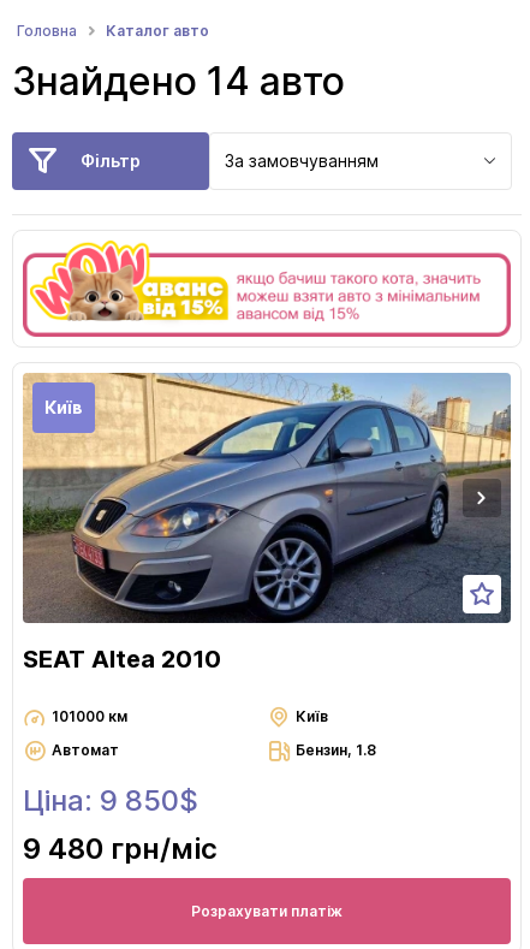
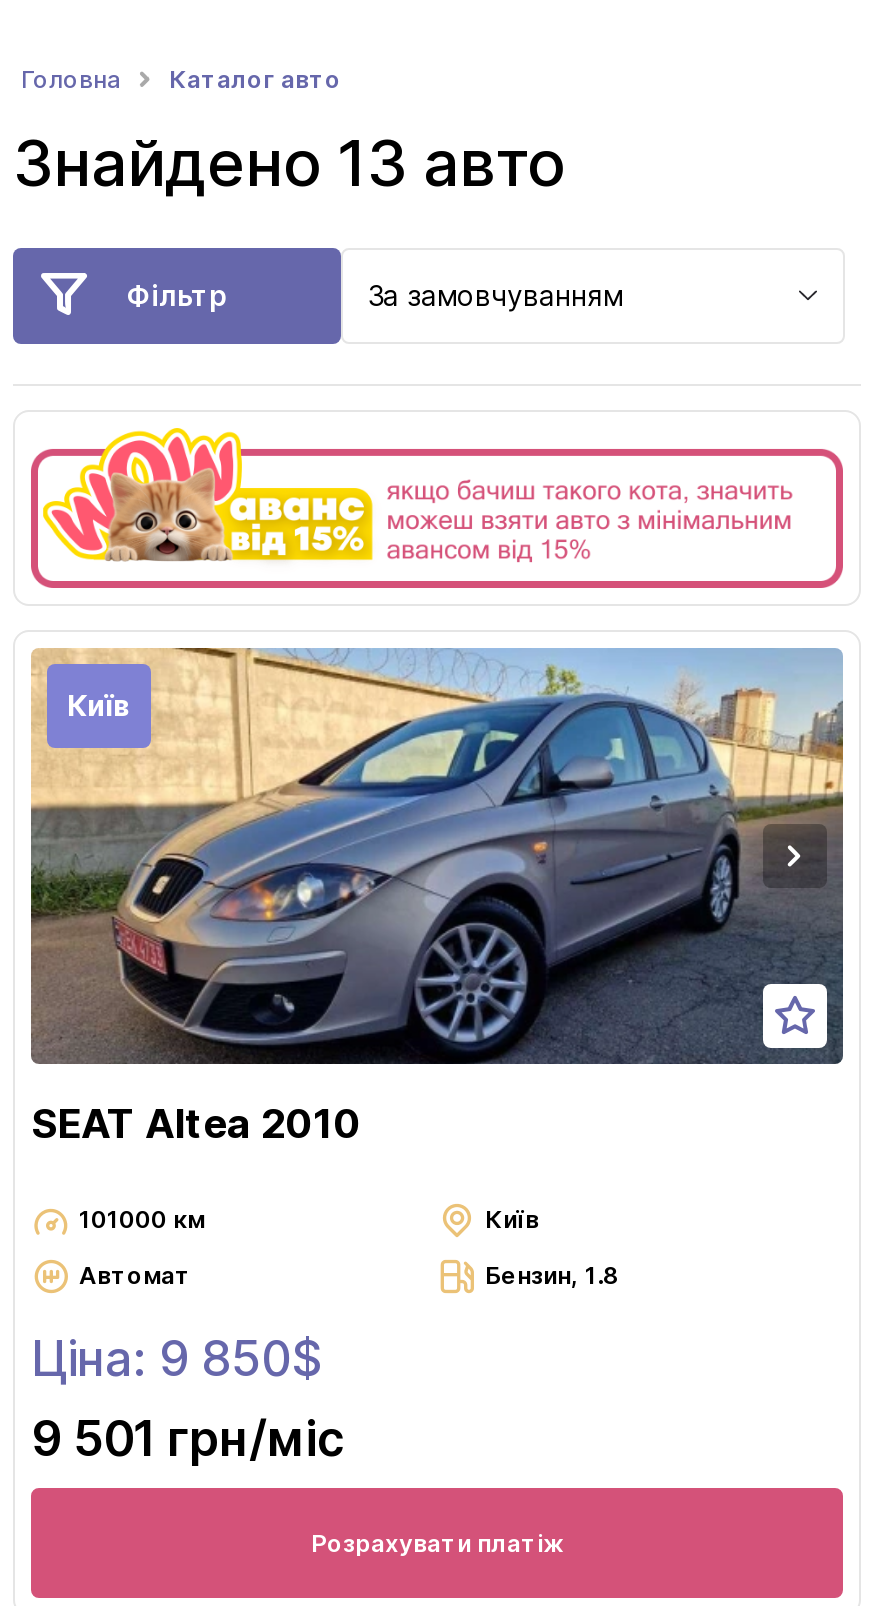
- Знайдено 14 авто
+ Знайдено 13 авто

- 9 480 грн/міс
+ 9 501 грн/міс
